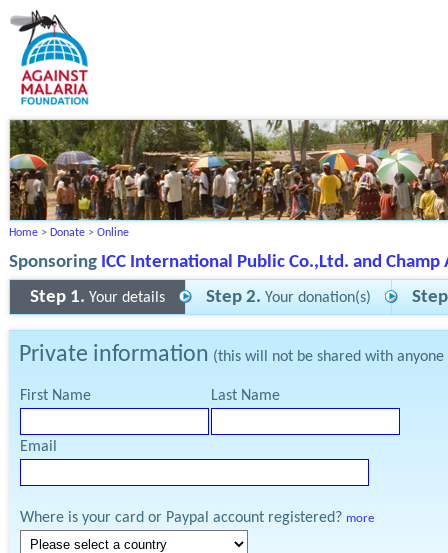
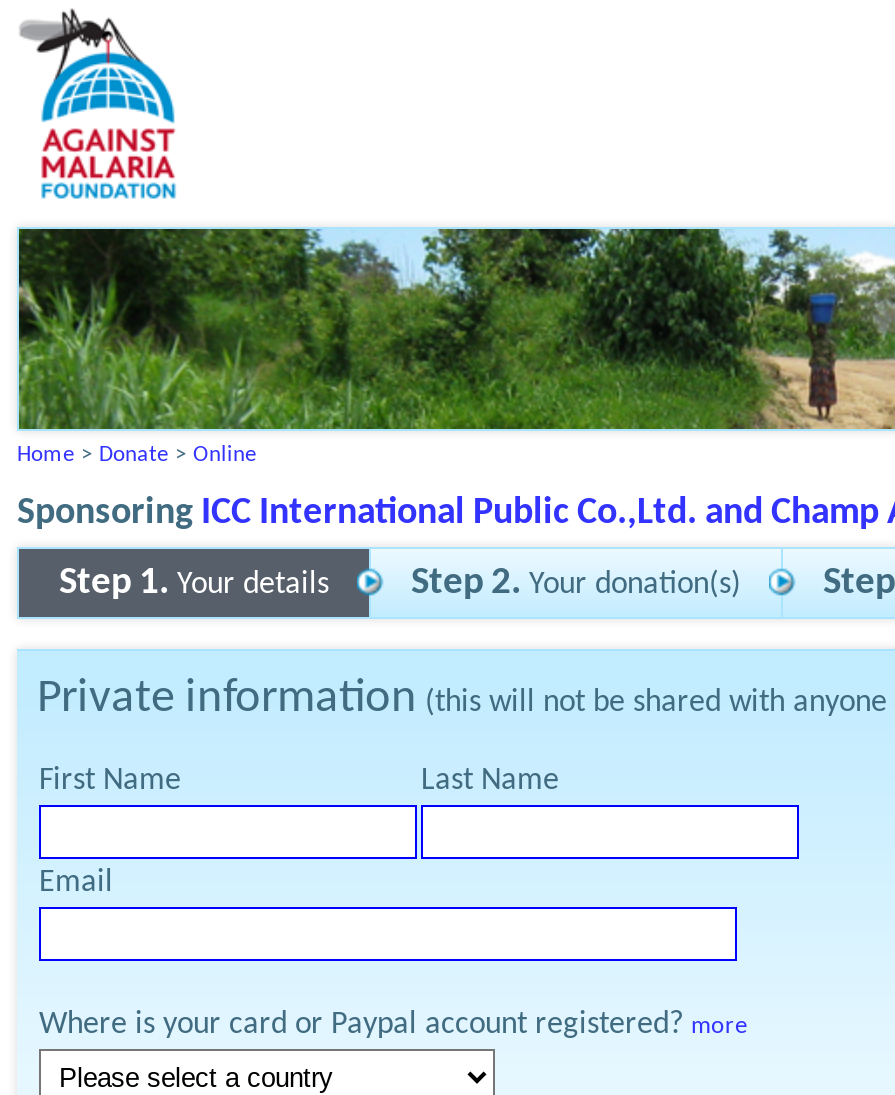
- [image]
+ [image]
